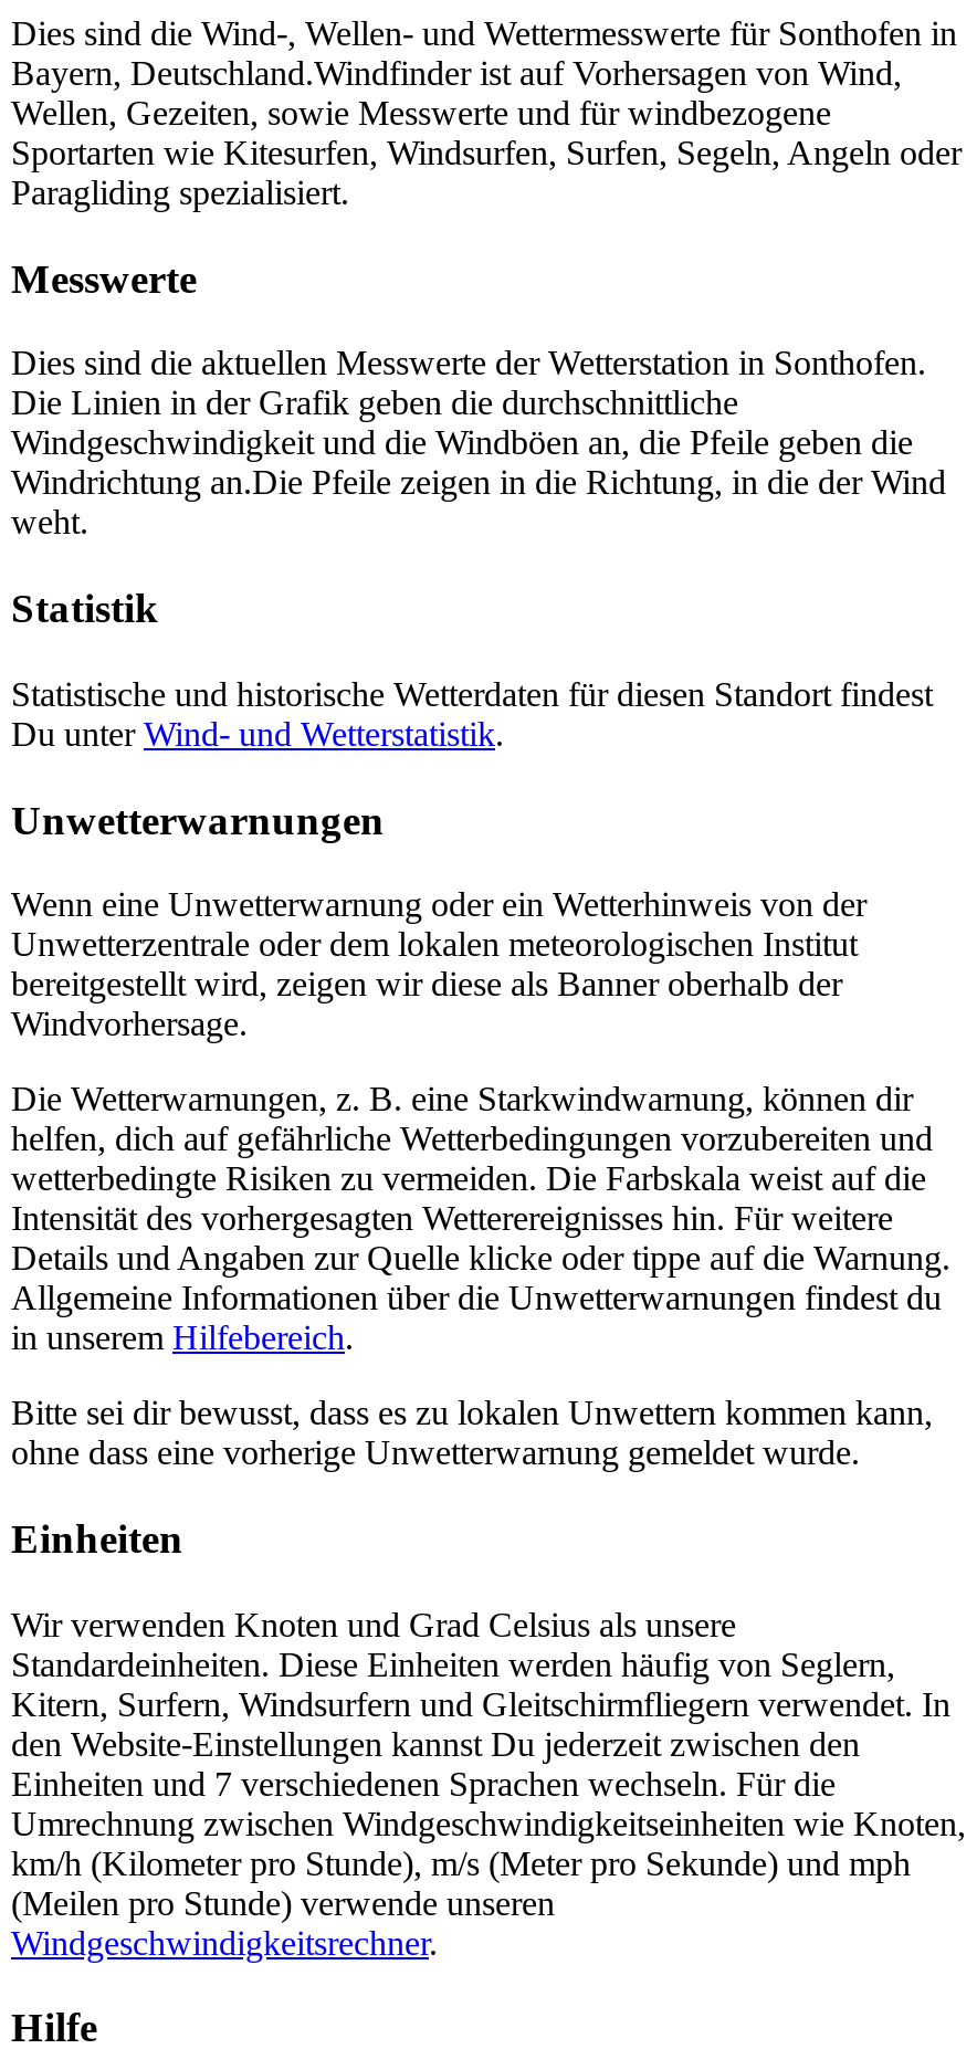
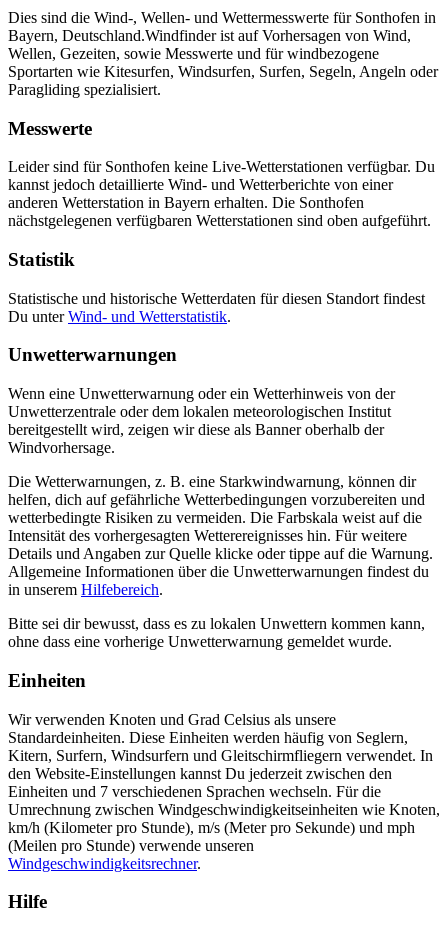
- Dies sind die aktuellen Messwerte der Wetterstation in Sonthofen.
- Die Linien in der Grafik geben die durchschnittliche
- Windgeschwindigkeit und die Windböen an, die Pfeile geben die
- Windrichtung an.Die Pfeile zeigen in die Richtung, in die der Wind
- weht.
+ Leider sind für Sonthofen keine Live-Wetterstationen verfügbar. Du
+ kannst jedoch detaillierte Wind- und Wetterberichte von einer
+ anderen Wetterstation in Bayern erhalten. Die Sonthofen
+ nächstgelegenen verfügbaren Wetterstationen sind oben aufgeführt.
